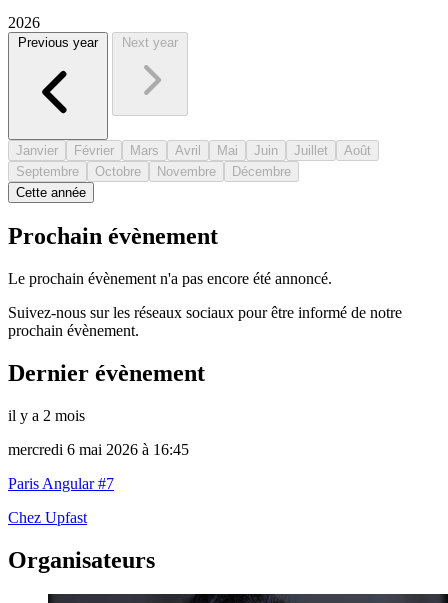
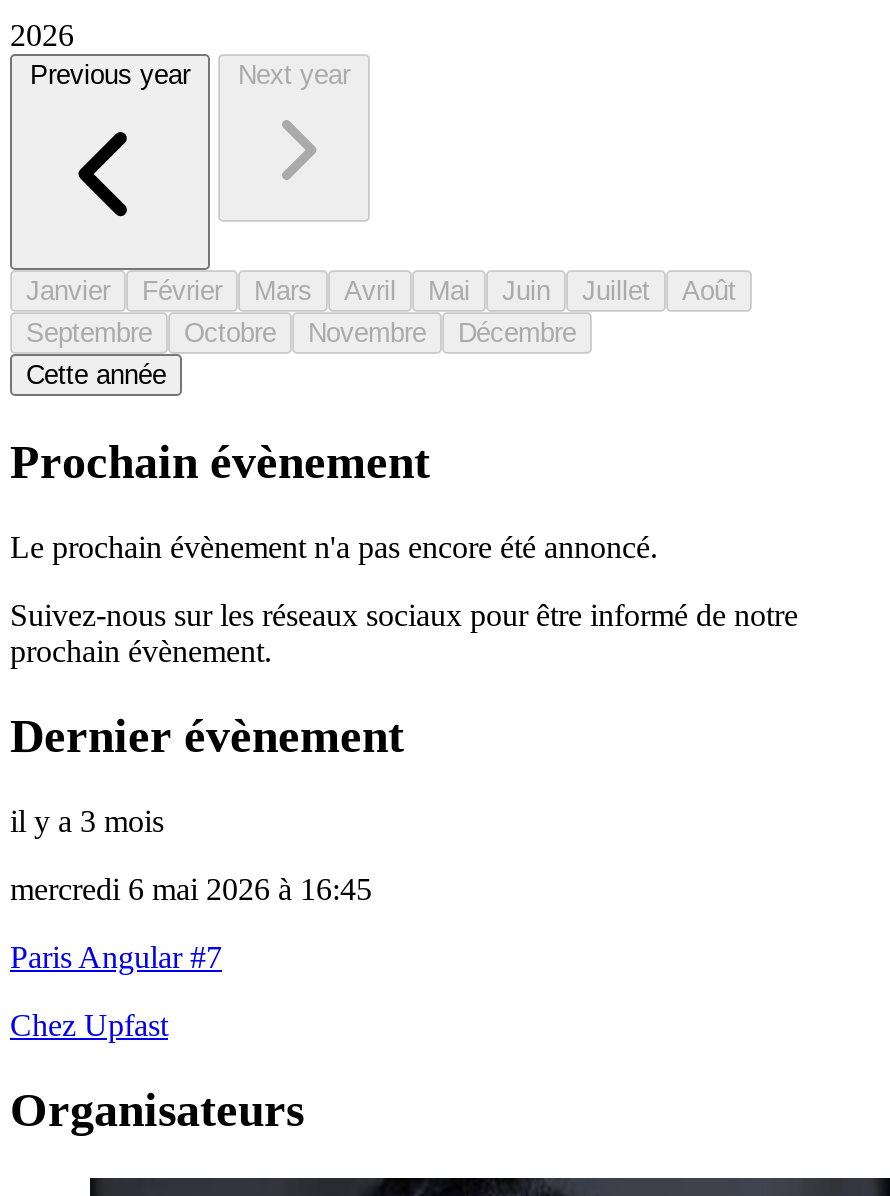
- il y a 2 mois
+ il y a 3 mois
